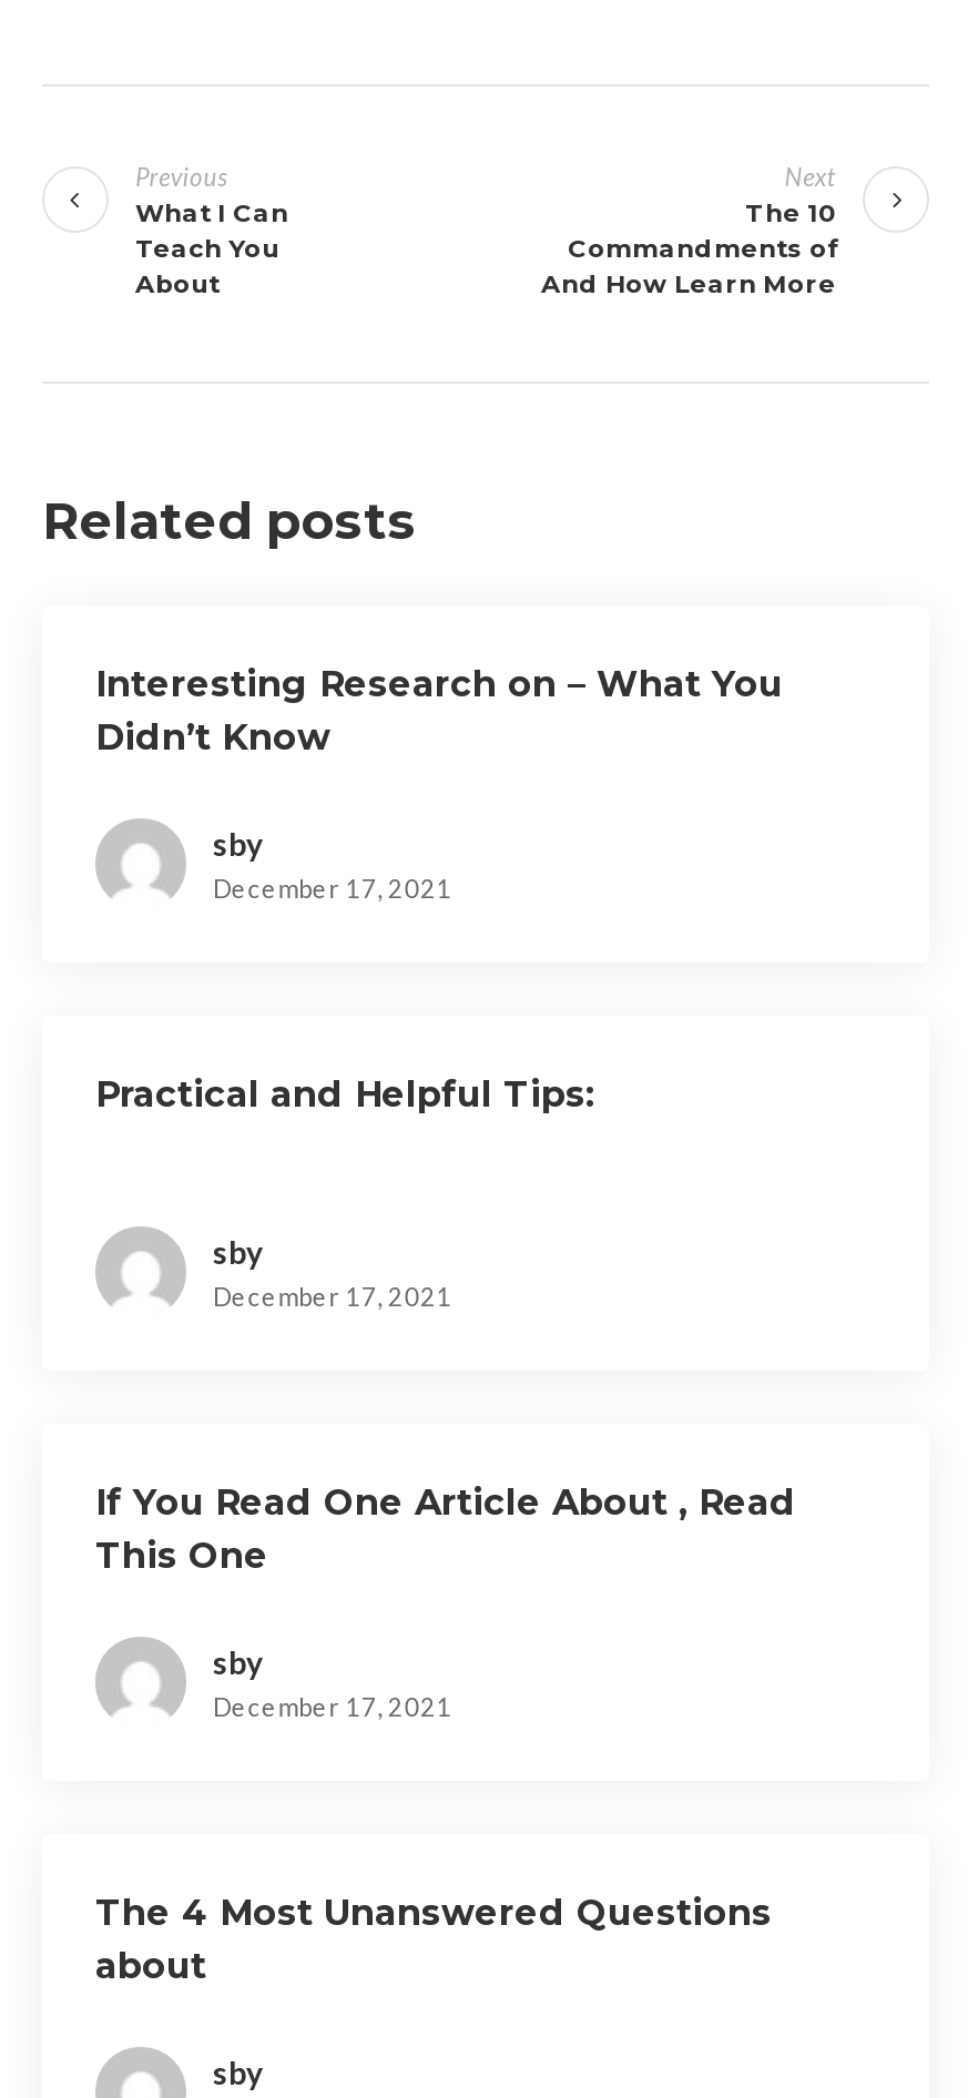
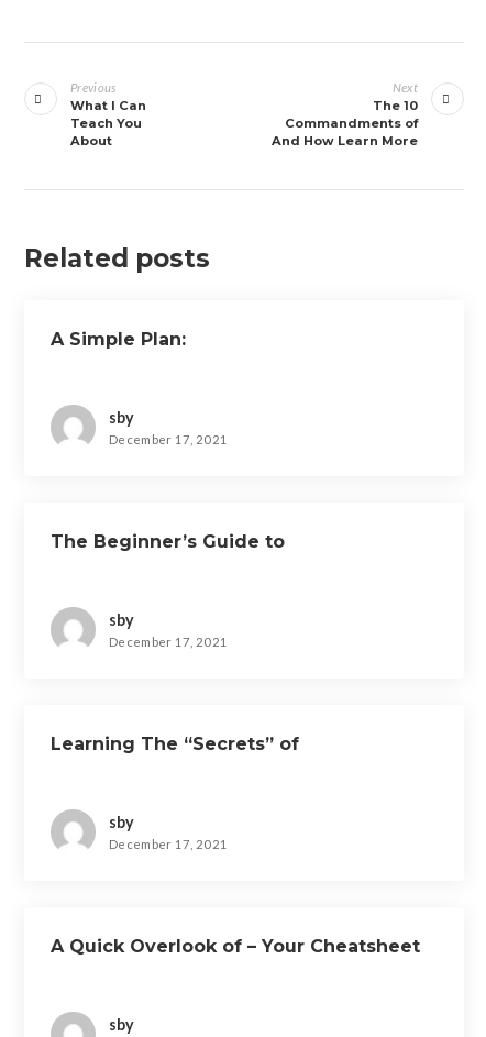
- Interesting Research on – What You
- Didn’t Know
+ A Simple Plan:

- Practical and Helpful Tips:
+ The Beginner’s Guide to

- If You Read One Article About , Read
- This One
+ Learning The “Secrets” of

- The 4 Most Unanswered Questions
- about
+ A Quick Overlook of – Your Cheatsheet
